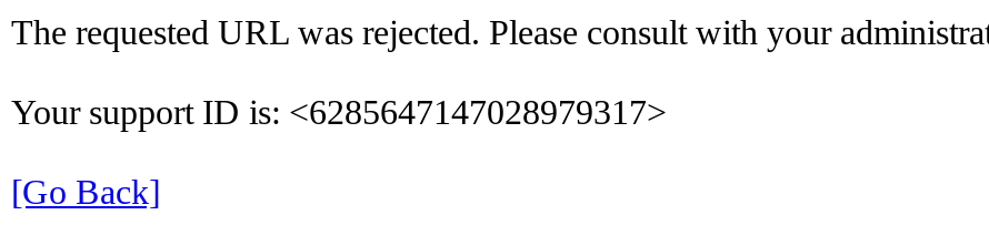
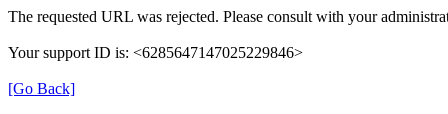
- Your support ID is: <6285647147028979317>
+ Your support ID is: <6285647147025229846>
